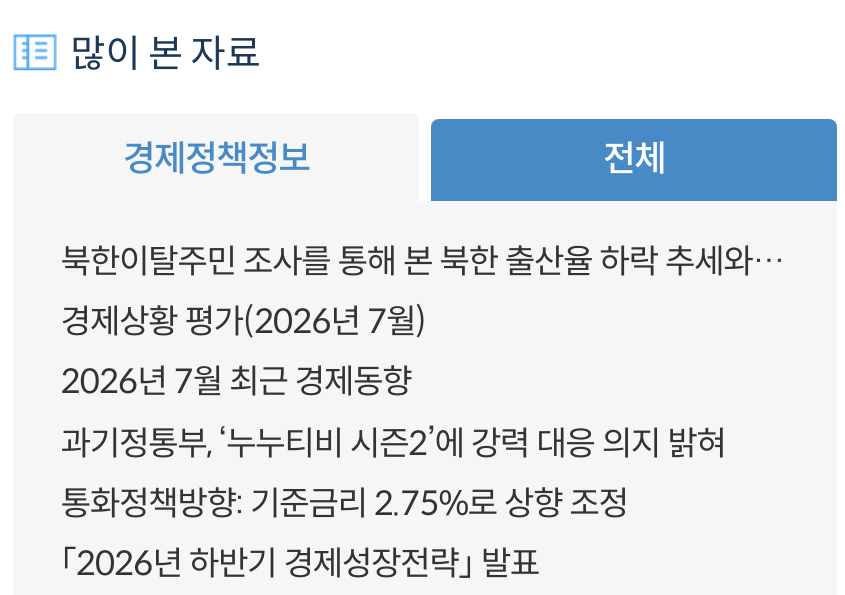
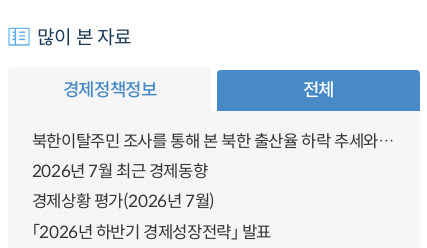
moved down: 경제상황 평가(2026년 7월)

- 과기정통부, ‘누누티비 시즌2’에 강력 대응 의지 밝혀
- 통화정책방향: 기준금리 2.75%로 상향 조정
